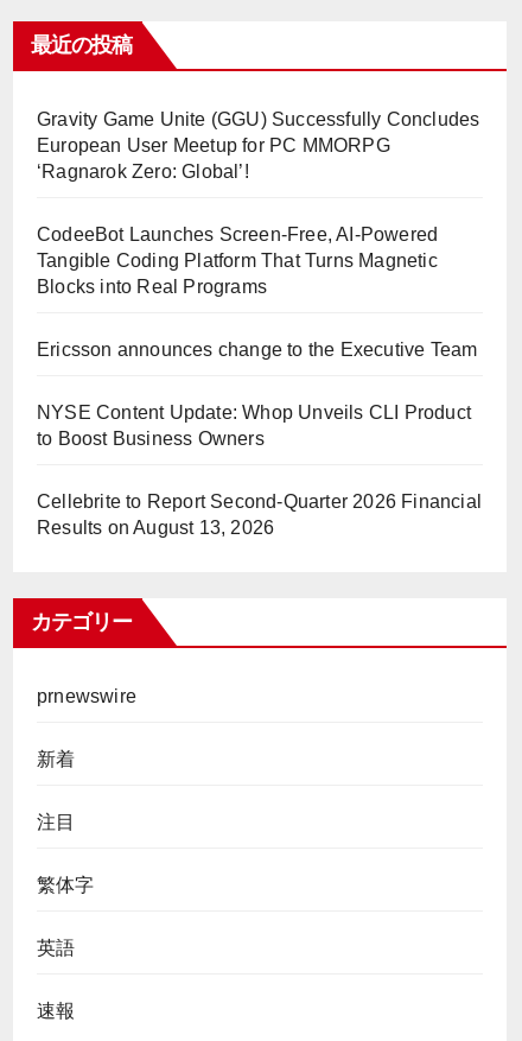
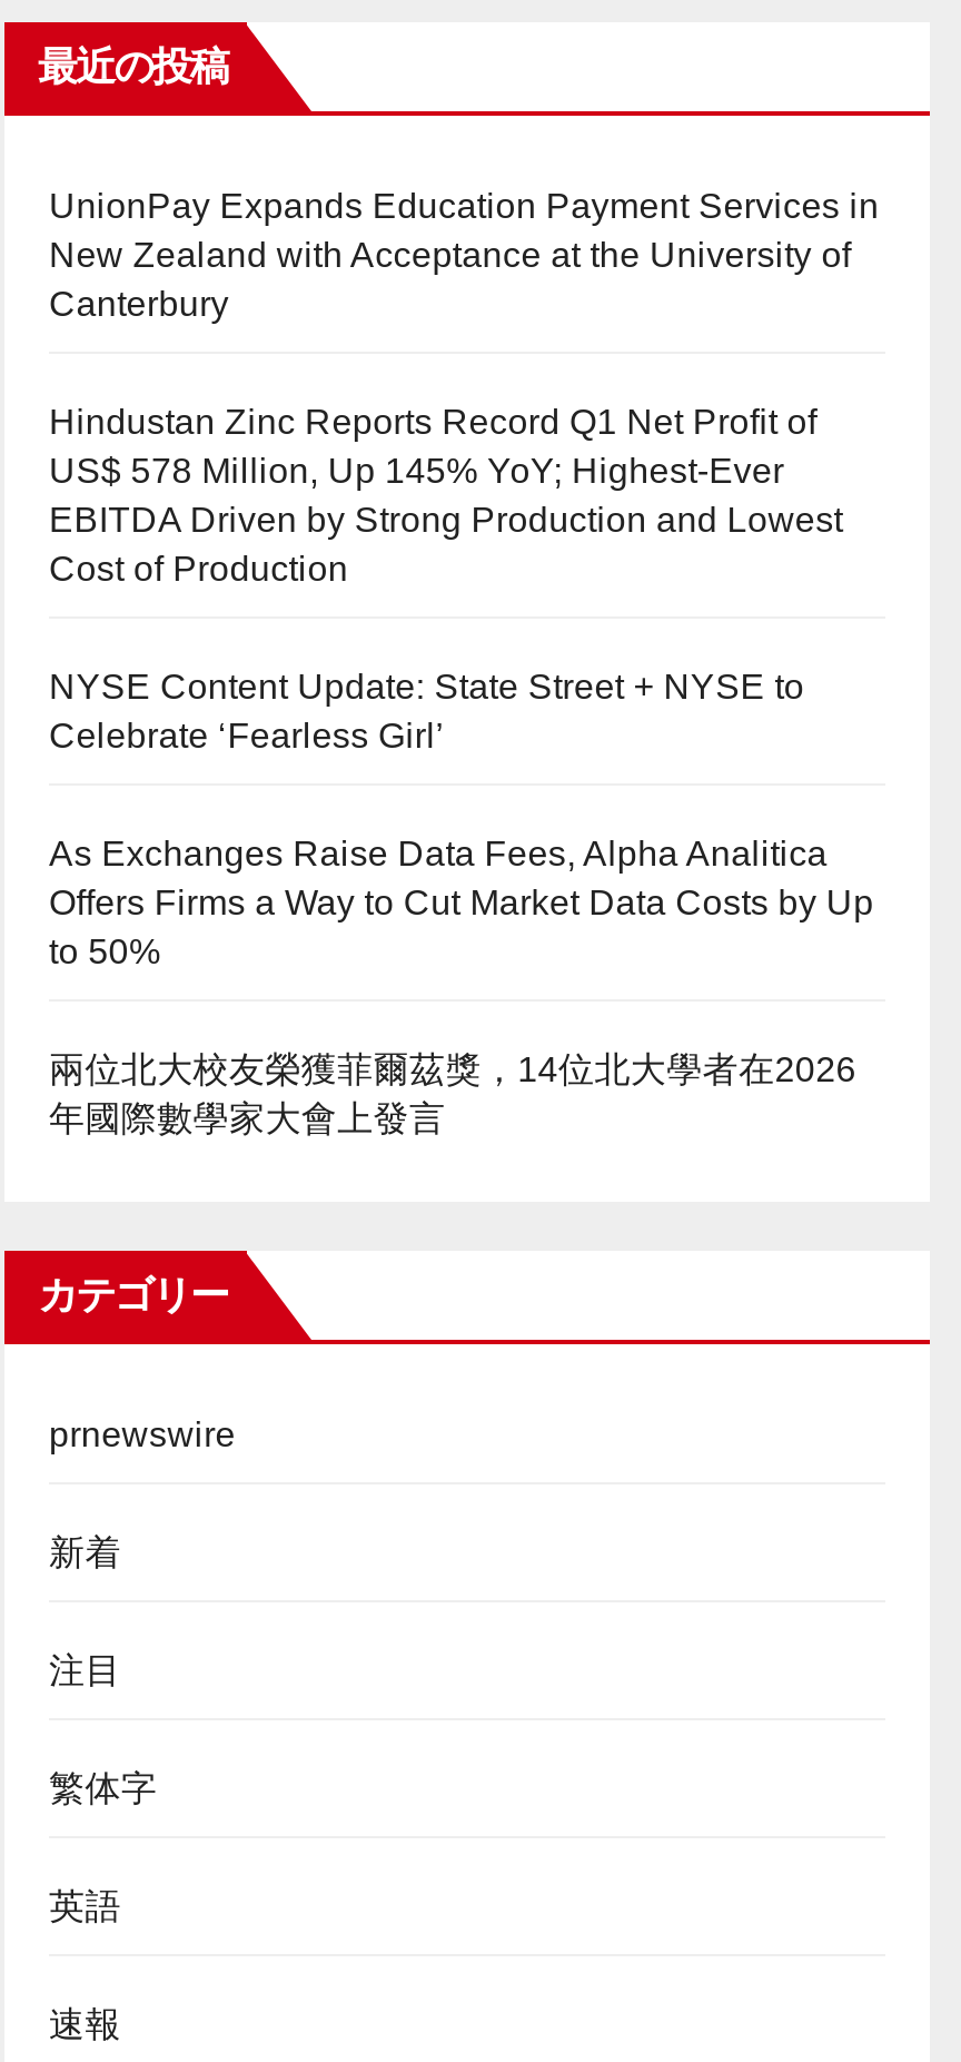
- Gravity Game Unite (GGU) Successfully Concludes
- European User Meetup for PC MMORPG
- ‘Ragnarok Zero: Global’!
+ UnionPay Expands Education Payment Services in
+ New Zealand with Acceptance at the University of
+ Canterbury

- CodeeBot Launches Screen-Free, AI-Powered
- Tangible Coding Platform That Turns Magnetic
- Blocks into Real Programs
+ Hindustan Zinc Reports Record Q1 Net Profit of
+ US$ 578 Million, Up 145% YoY; Highest-Ever
+ EBITDA Driven by Strong Production and Lowest
+ Cost of Production

- Ericsson announces change to the Executive Team
+ NYSE Content Update: State Street + NYSE to
+ Celebrate ‘Fearless Girl’

- NYSE Content Update: Whop Unveils CLI Product
- to Boost Business Owners
+ As Exchanges Raise Data Fees, Alpha Analitica
+ Offers Firms a Way to Cut Market Data Costs by Up
+ to 50%

- Cellebrite to Report Second-Quarter 2026 Financial
- Results on August 13, 2026
+ 兩位北大校友榮獲菲爾茲獎，14位北大學者在2026
+ 年國際數學家大會上發言
